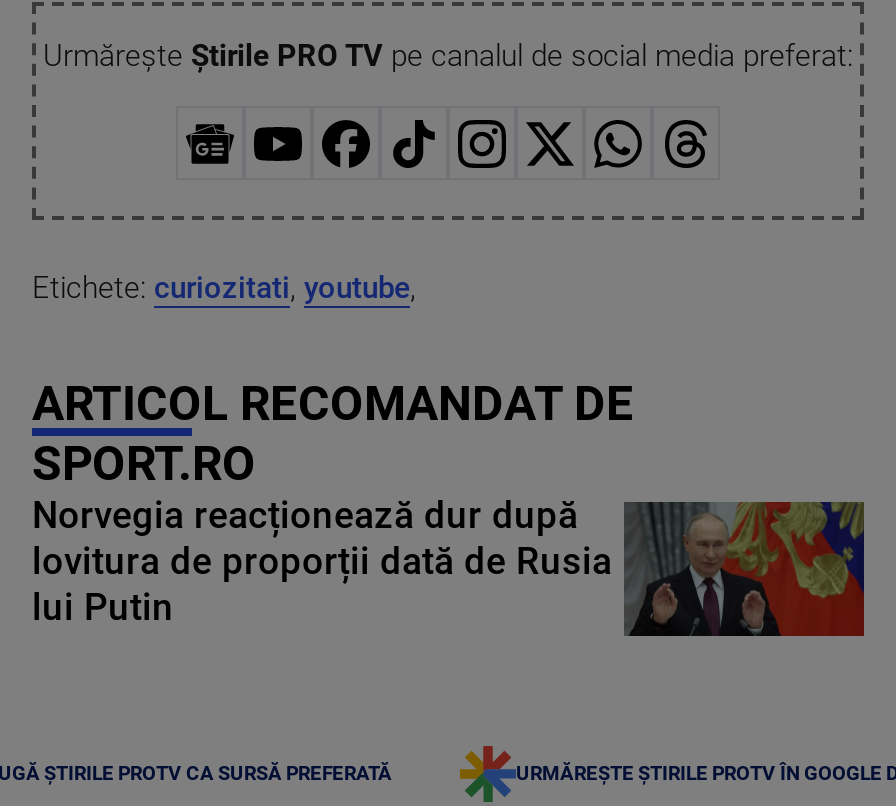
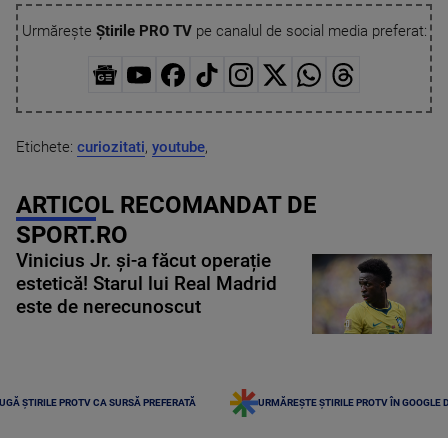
- [image]
- Norvegia reacționează dur după
- lovitura de proporții dată de Rusia
- lui Putin
+ [image]
+ Vinicius Jr. și-a făcut operație
+ estetică! Starul lui Real Madrid
+ este de nerecunoscut
